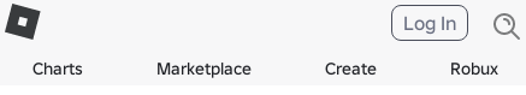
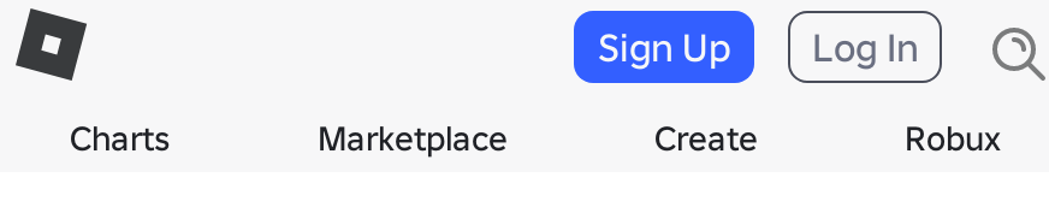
+ Sign Up
